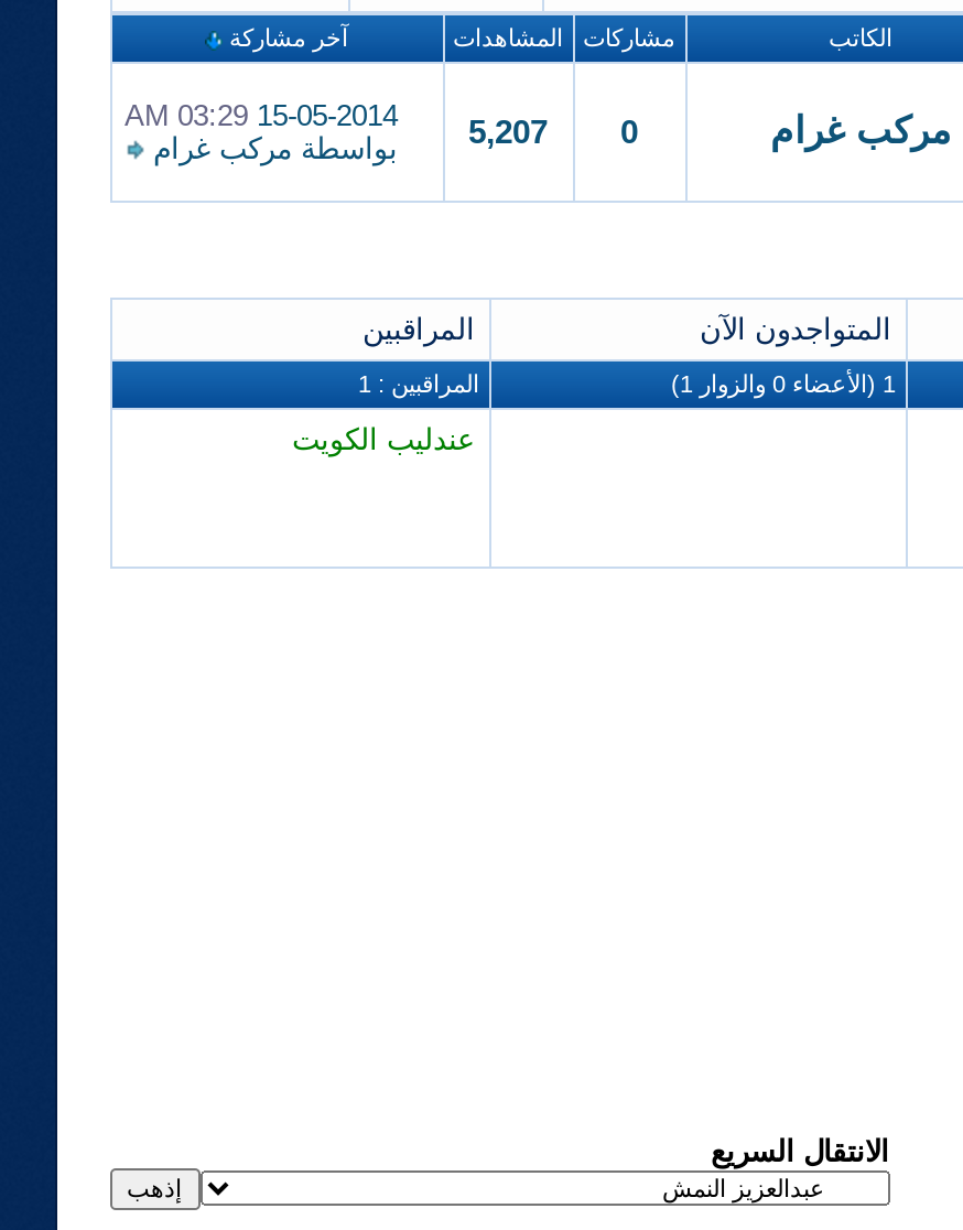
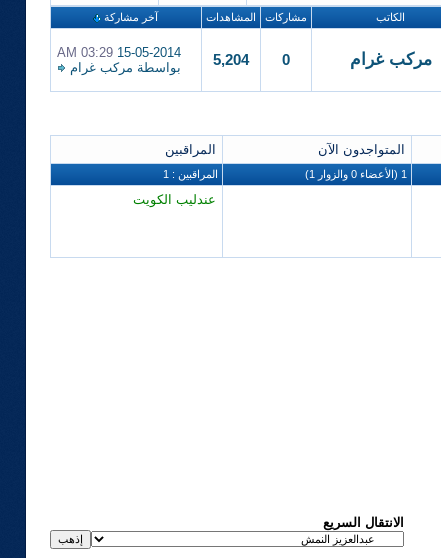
- 5,207 0
+ 5,204 0
